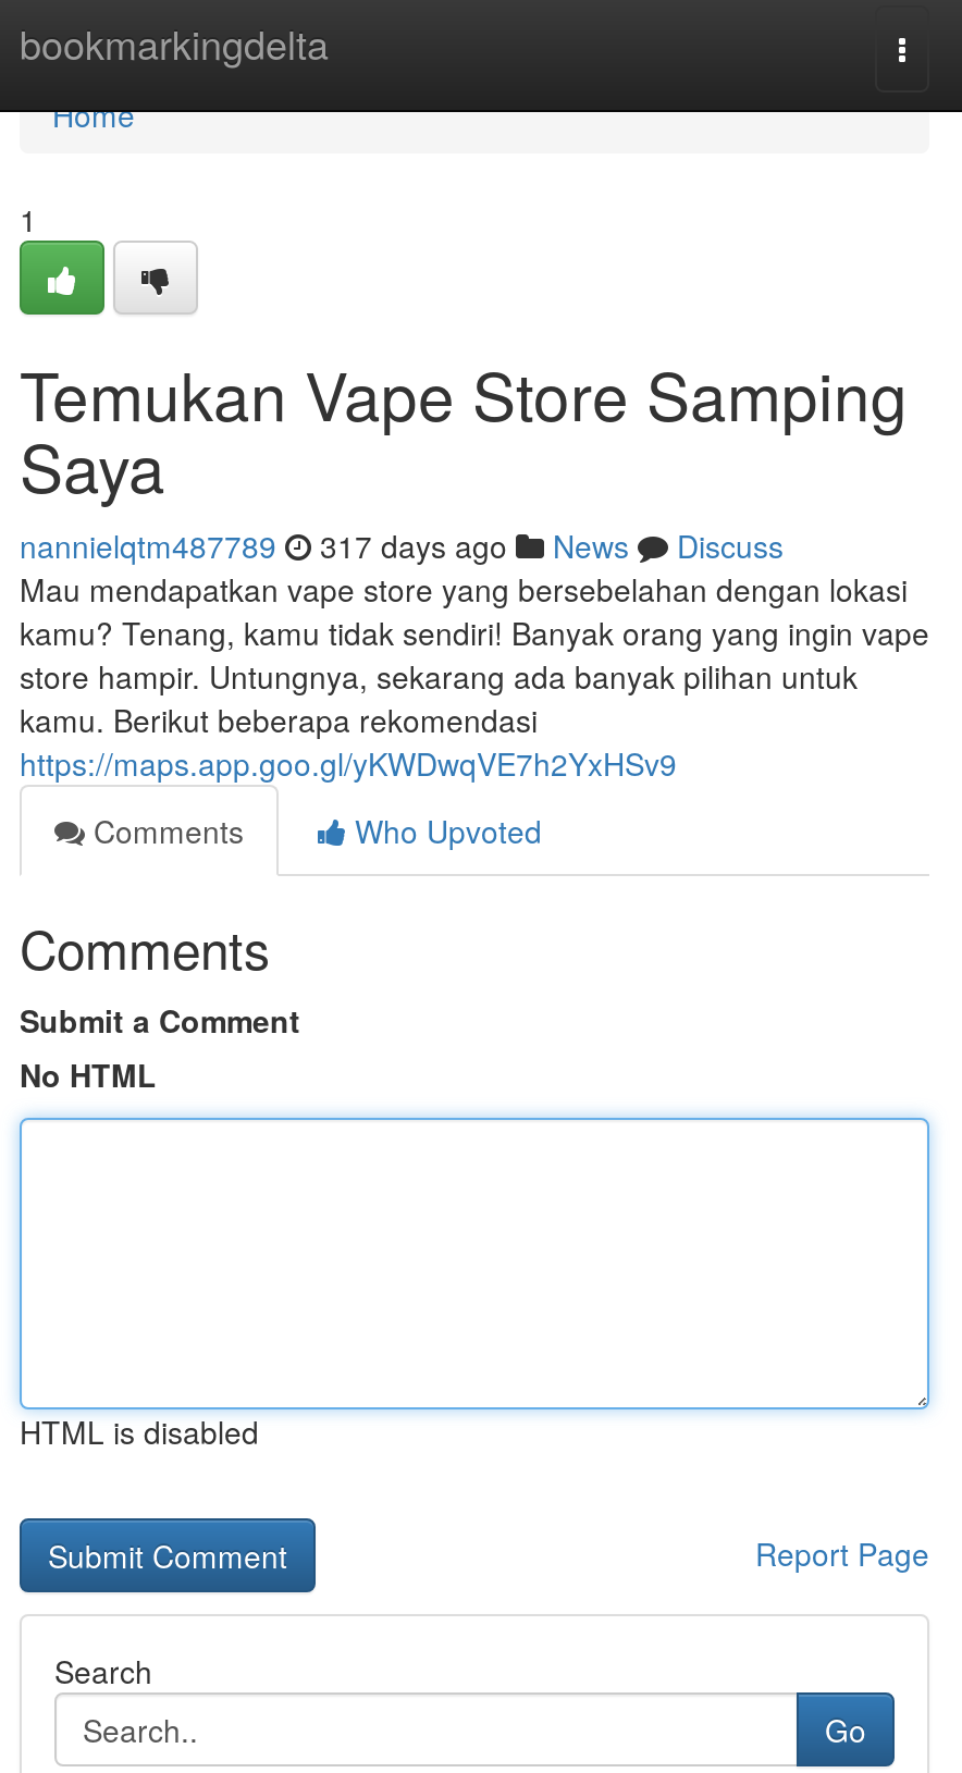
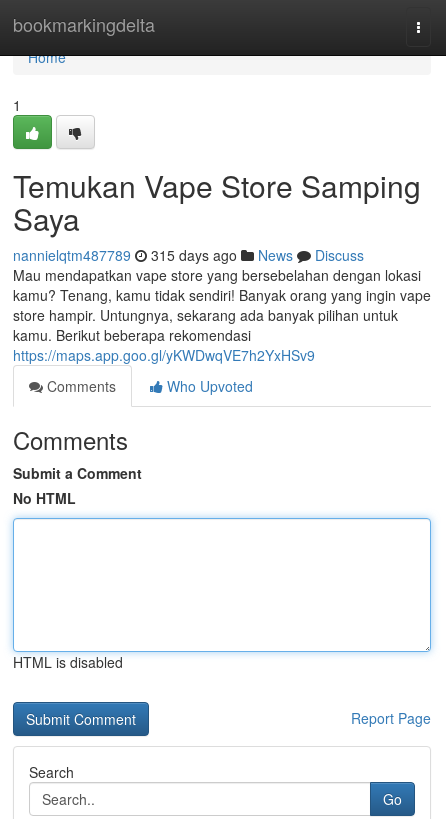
- nannielqtm487789 317 days ago News Discuss
+ nannielqtm487789 315 days ago News Discuss
